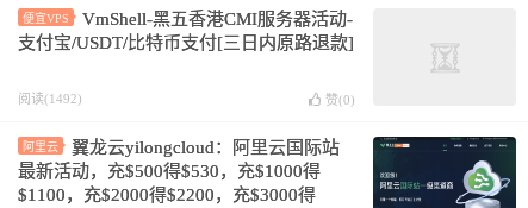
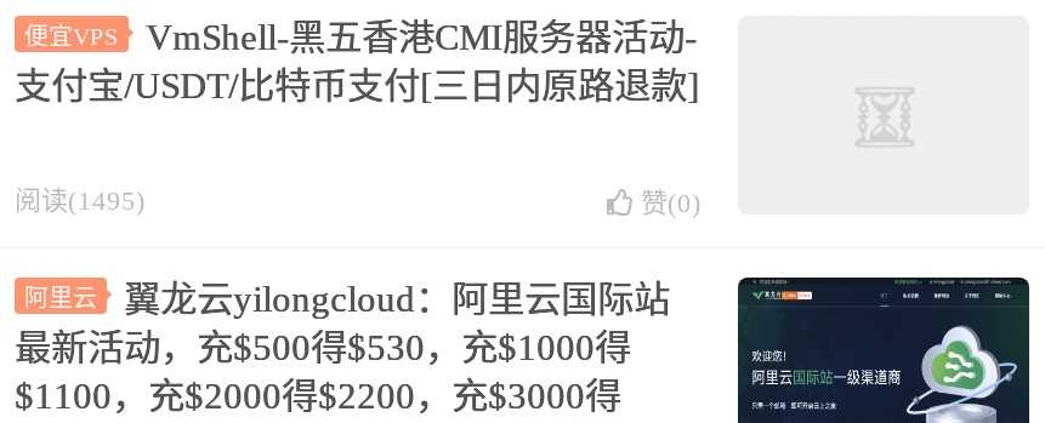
- 阅读(1492)
+ 阅读(1495)
